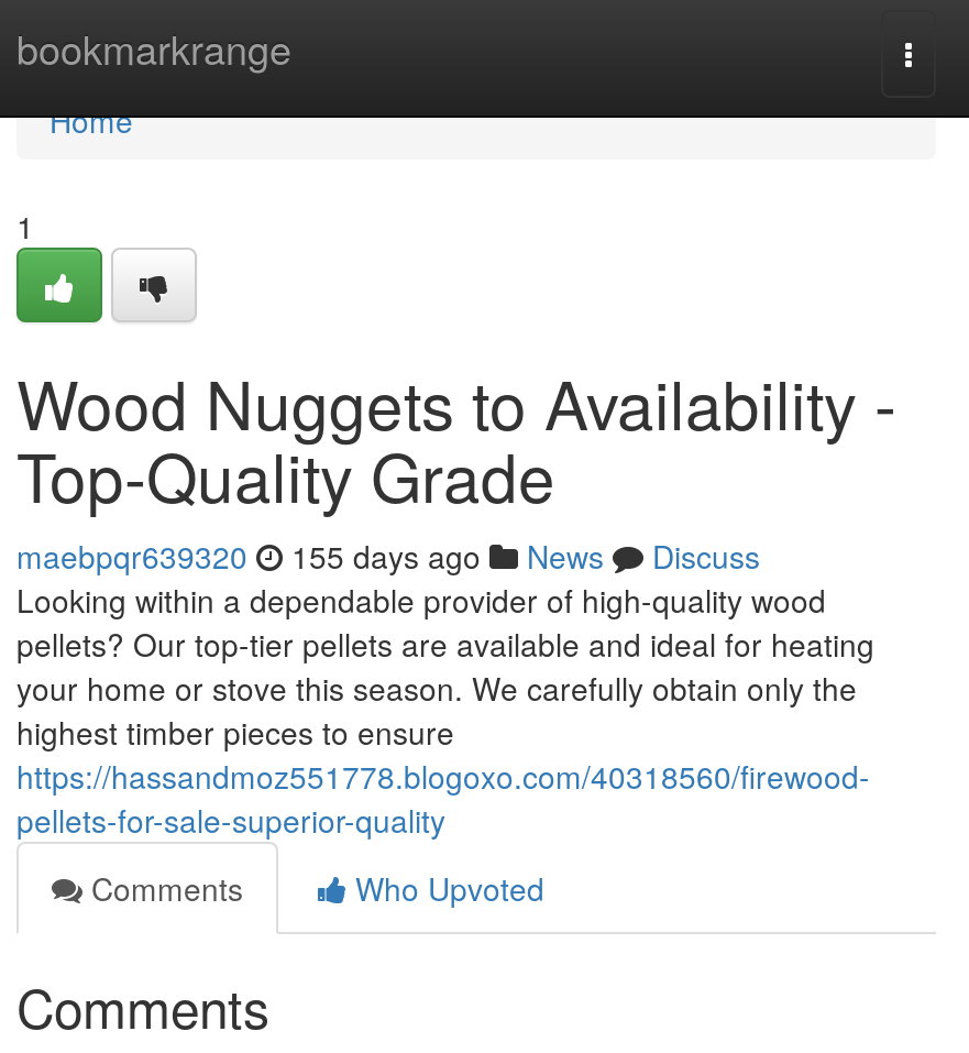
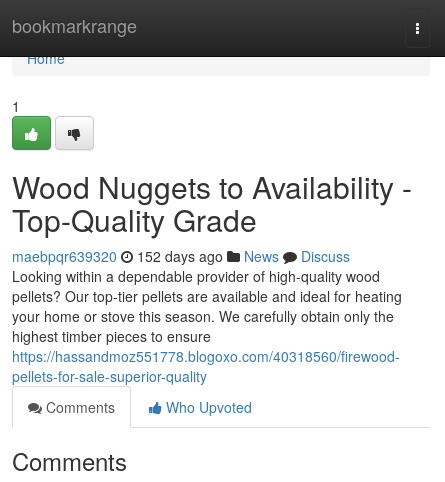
- maebpqr639320 155 days ago News Discuss
+ maebpqr639320 152 days ago News Discuss
